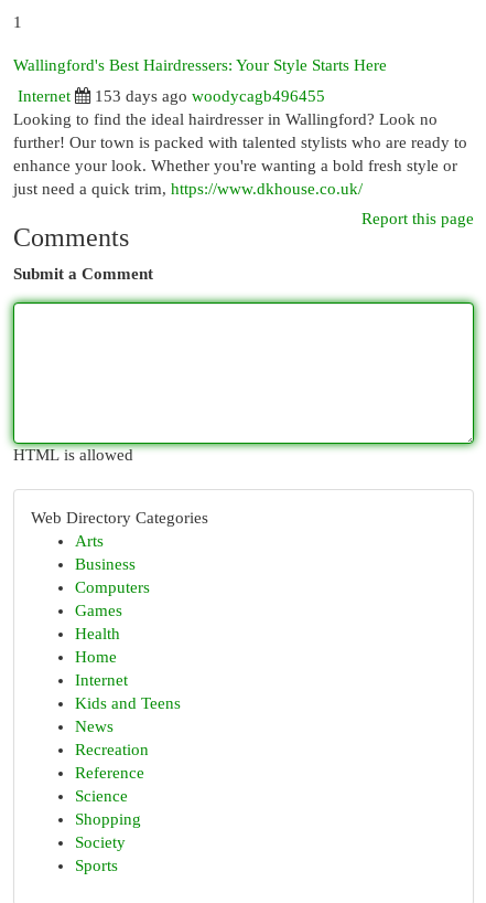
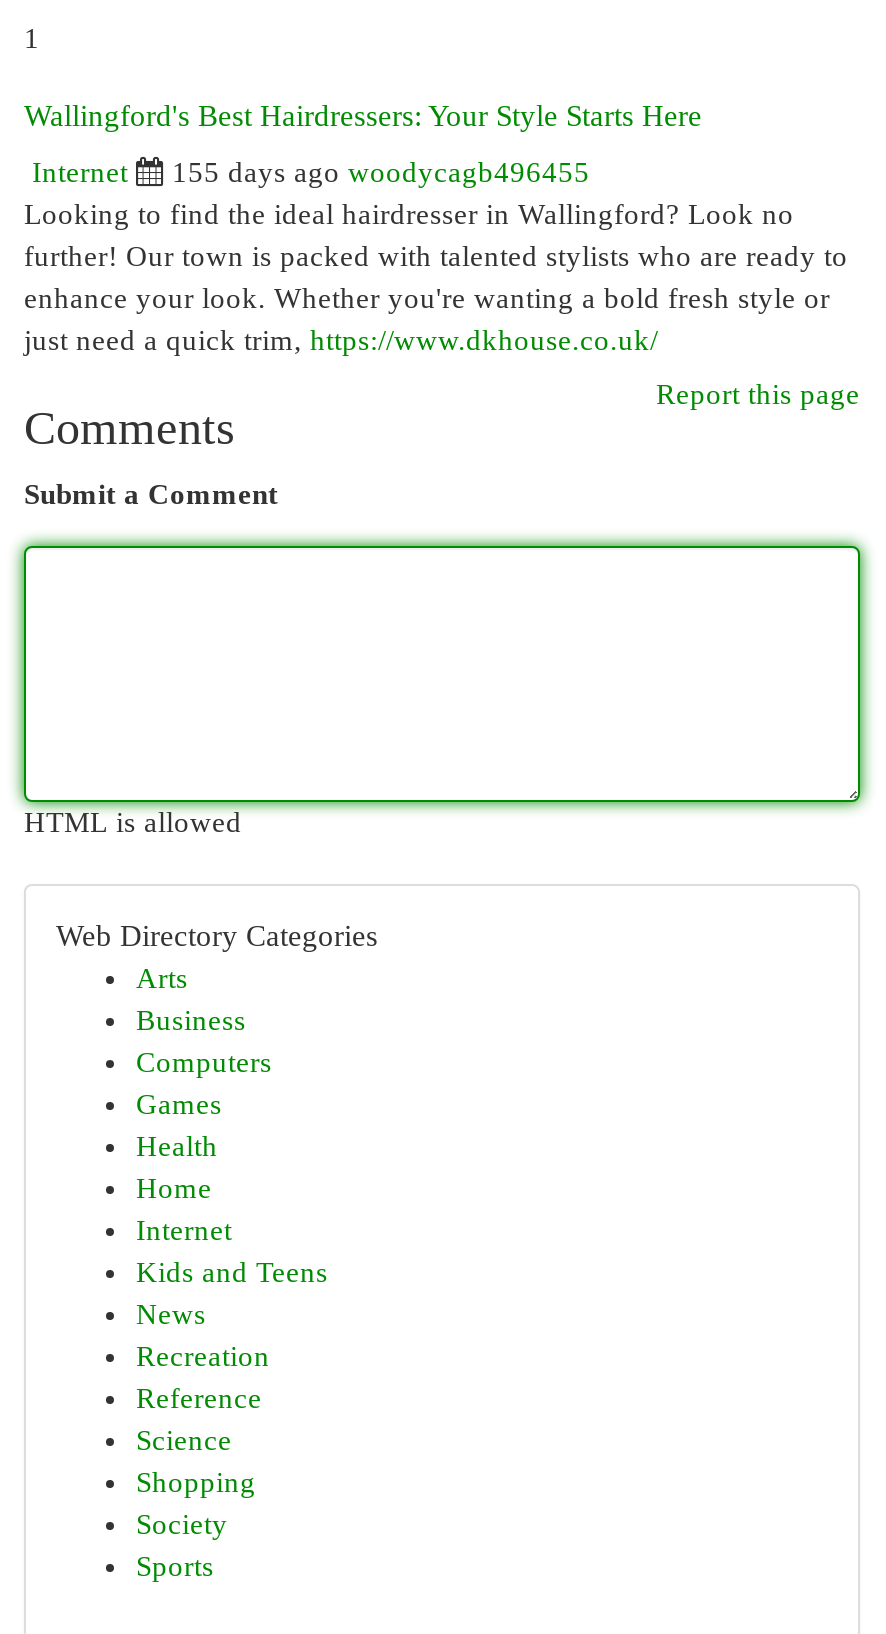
- 153 days ago woodycagb496455
+ 155 days ago woodycagb496455
